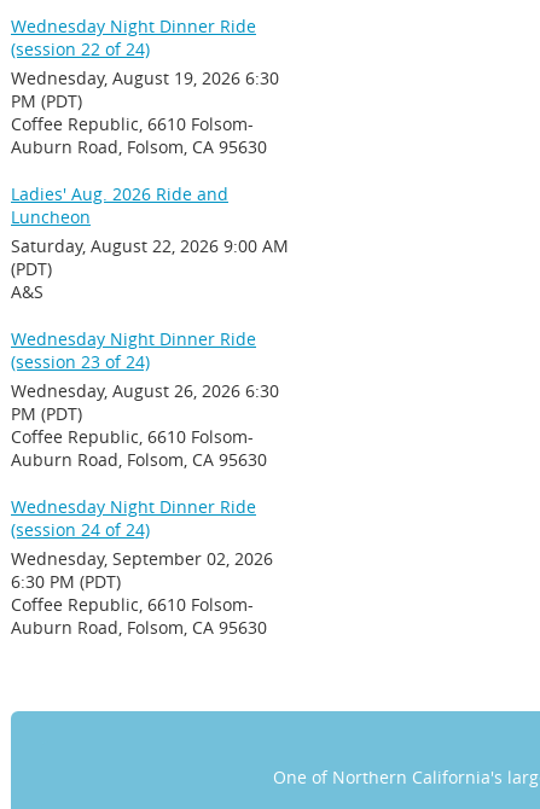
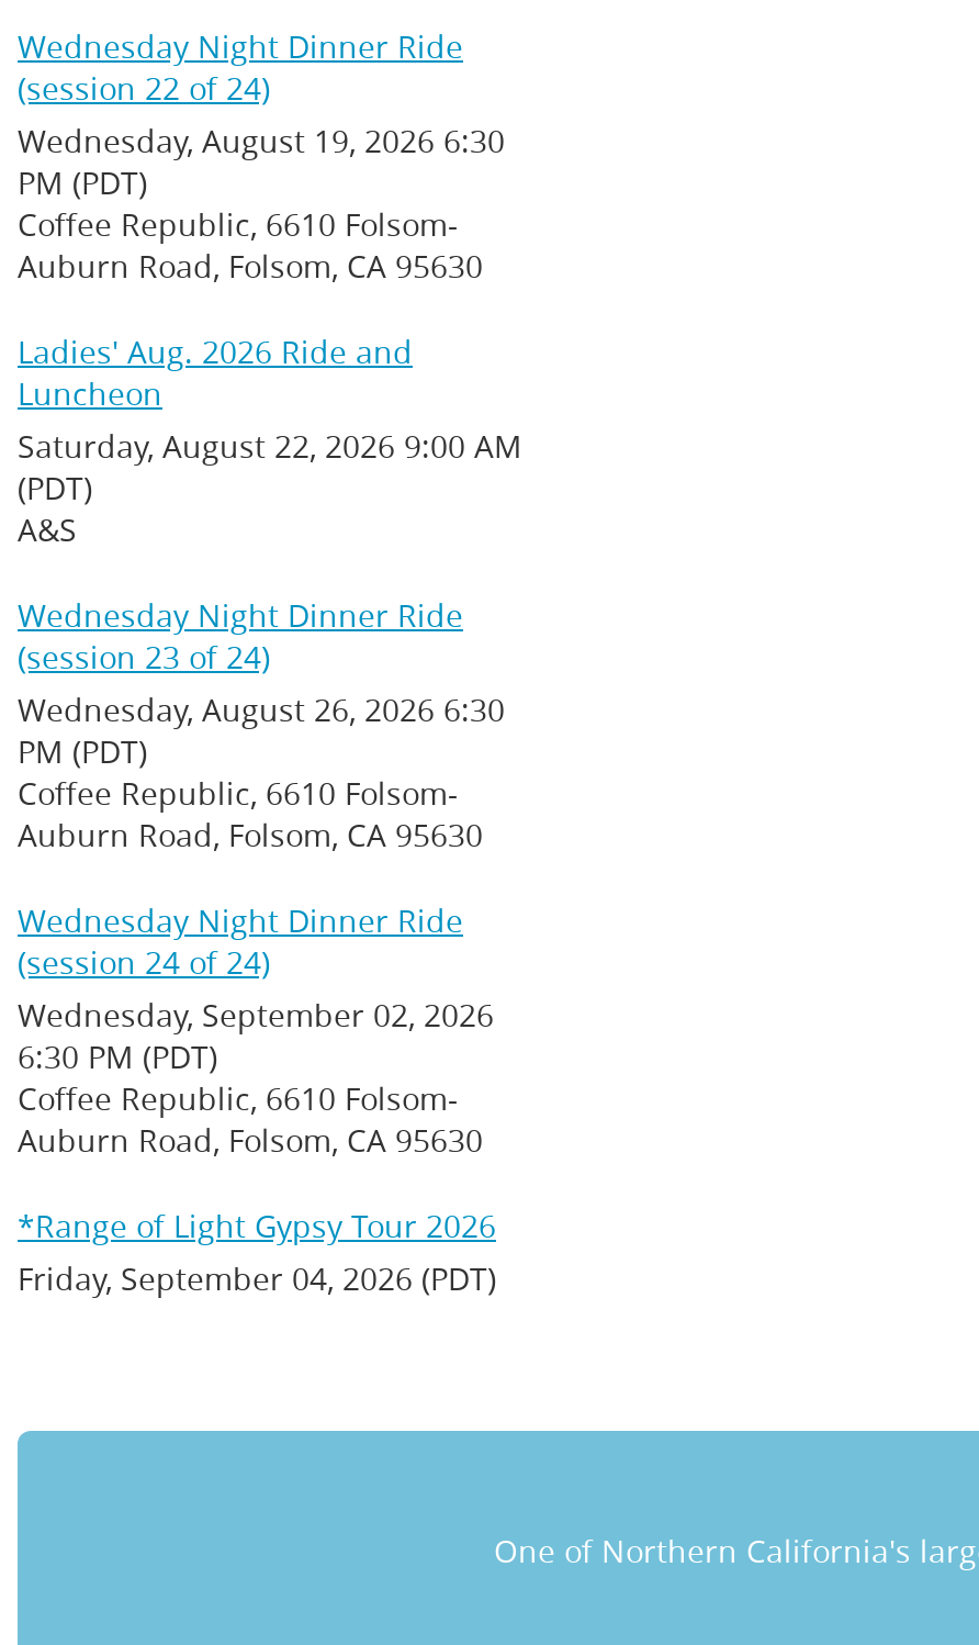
+ *Range of Light Gypsy Tour 2026
+ Friday, September 04, 2026 (PDT)
